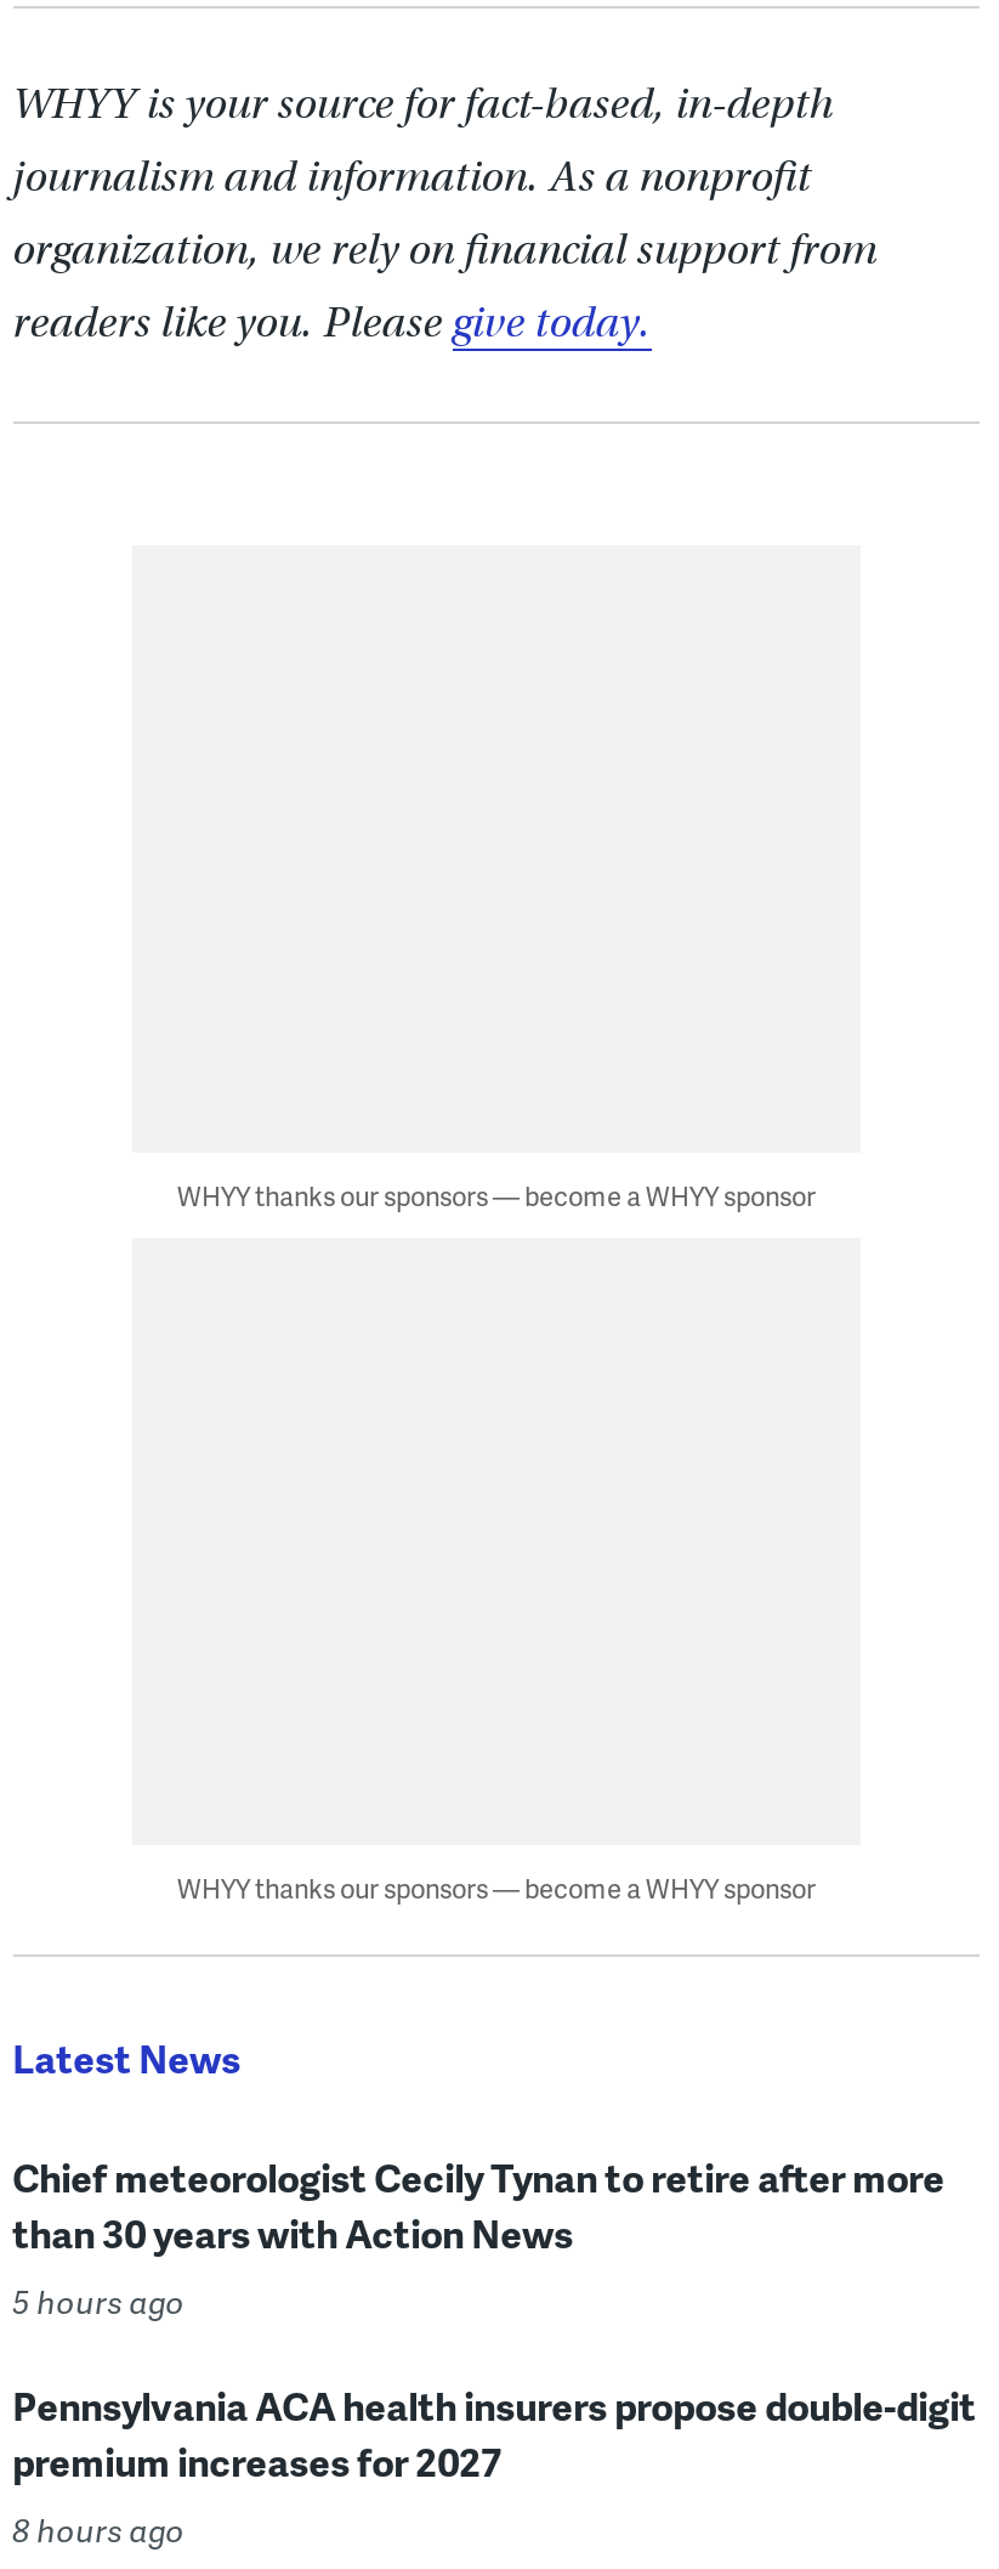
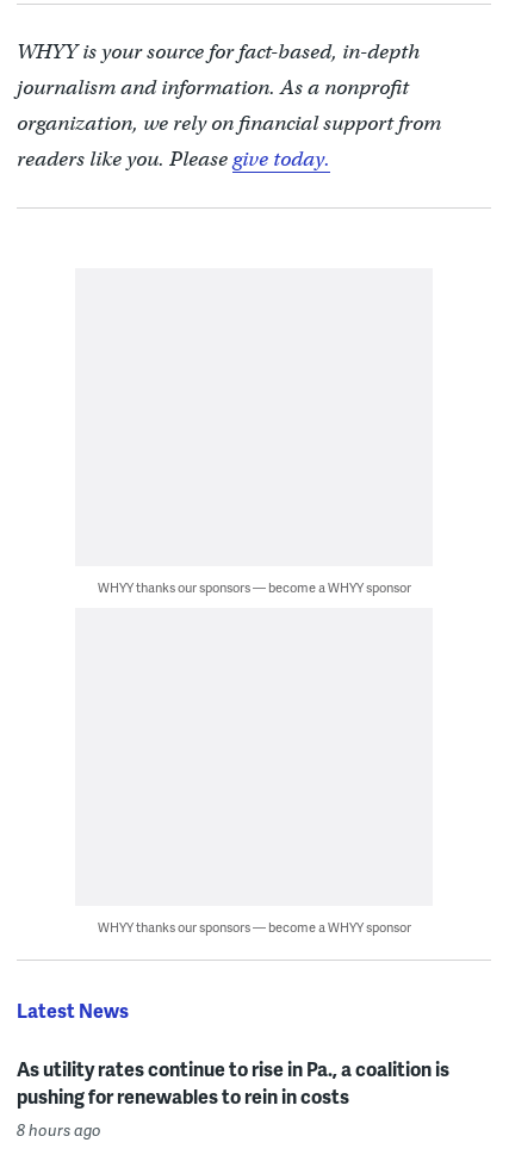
- Chief meteorologist Cecily Tynan to retire after more
- than 30 years with Action News
- 5 hours ago
- Pennsylvania ACA health insurers propose double-digit
- premium increases for 2027
+ As utility rates continue to rise in Pa., a coalition is
+ pushing for renewables to rein in costs
